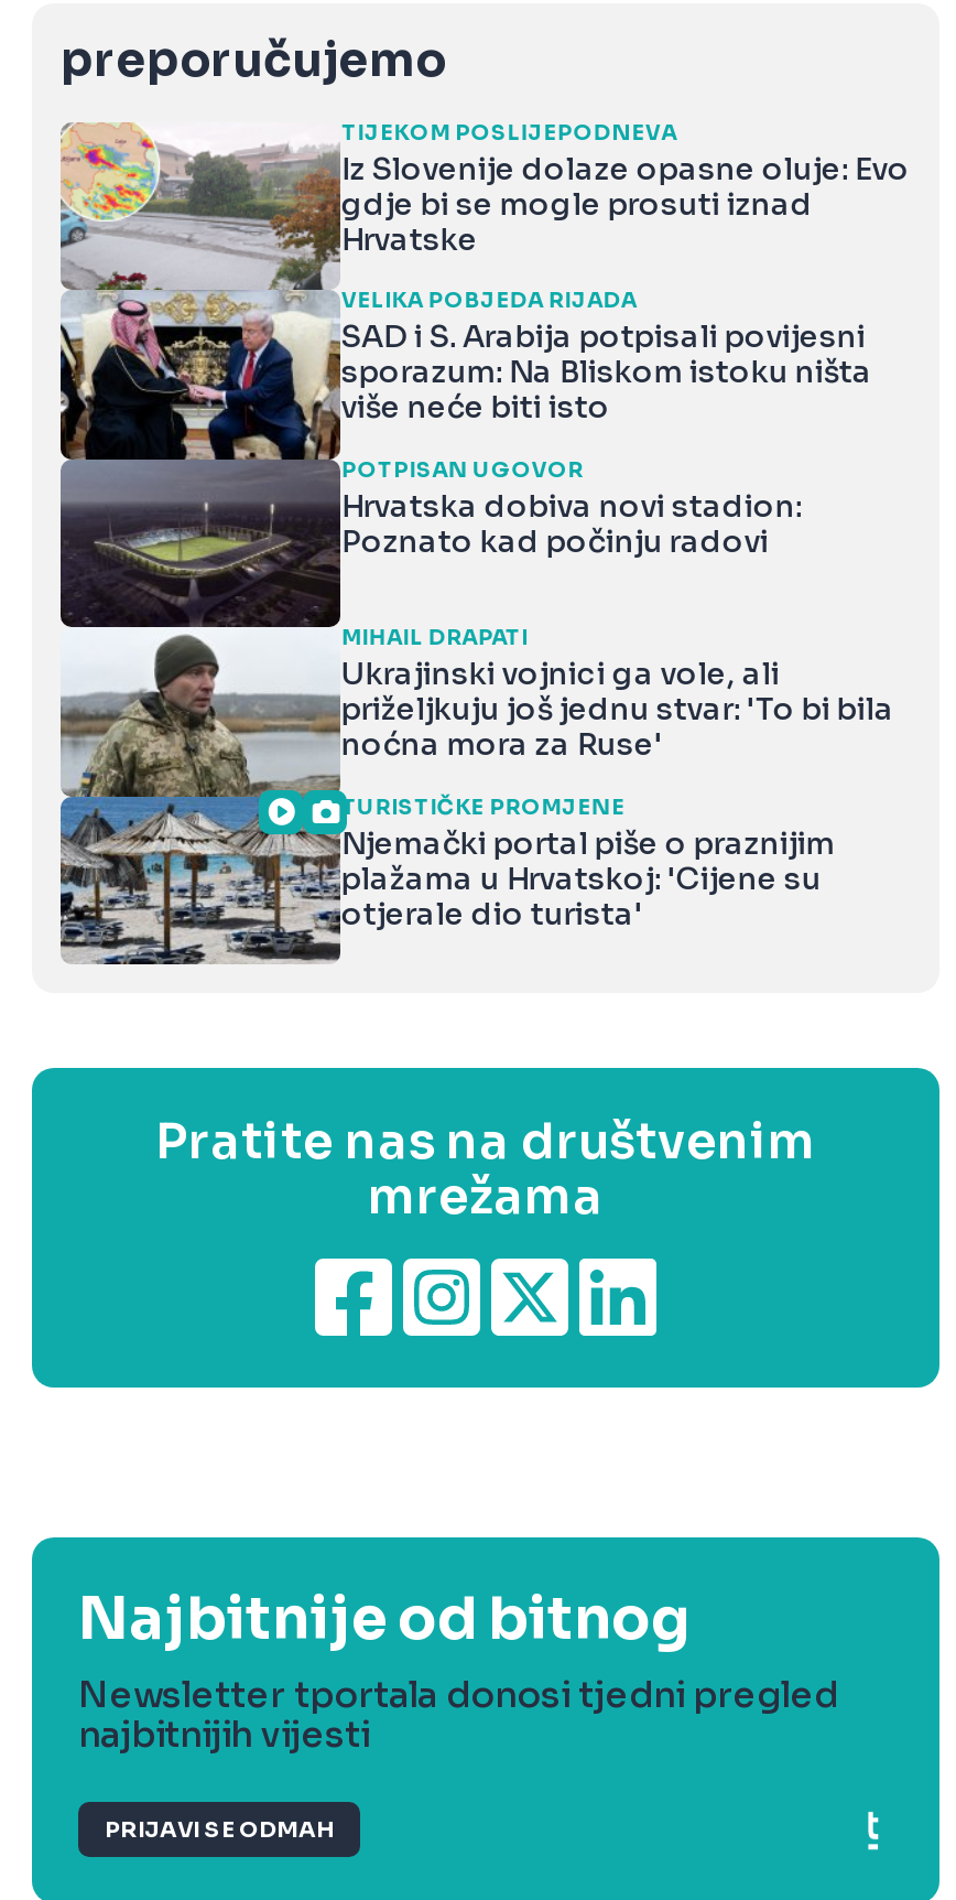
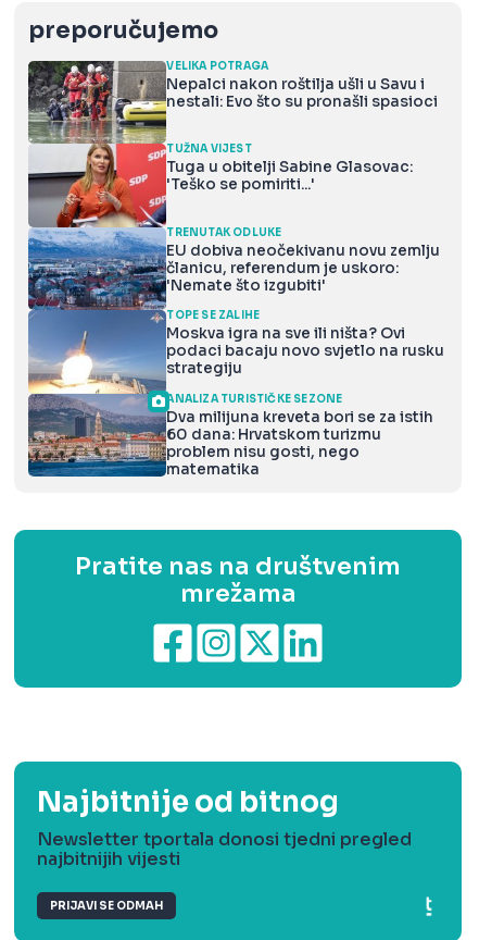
- [image]
- TIJEKOM POSLIJEPODNEVA
- Iz Slovenije dolaze opasne oluje: Evo
- gdje bi se mogle prosuti iznad
- Hrvatske
+ [image]
+ VELIKA POTRAGA
+ Nepalci nakon roštilja ušli u Savu i
+ nestali: Evo što su pronašli spasioci

- VELIKA POBJEDA RIJADA
- SAD i S. Arabija potpisali povijesni
- sporazum: Na Bliskom istoku ništa
- više neće biti isto
+ TUŽNA VIJEST
+ Tuga u obitelji Sabine Glasovac:
+ 'Teško se pomiriti...'

- POTPISAN UGOVOR
- Hrvatska dobiva novi stadion:
- Poznato kad počinju radovi
+ TRENUTAK ODLUKE
+ EU dobiva neočekivanu novu zemlju
+ članicu, referendum je uskoro:
+ 'Nemate što izgubiti'

- MIHAIL DRAPATI
- Ukrajinski vojnici ga vole, ali
- priželjkuju još jednu stvar: 'To bi bila
- noćna mora za Ruse'
+ TOPE SE ZALIHE
+ Moskva igra na sve ili ništa? Ovi
+ podaci bacaju novo svjetlo na rusku
+ strategiju

- TURISTIČKE PROMJENE
- Njemački portal piše o praznijim
- plažama u Hrvatskoj: 'Cijene su
- otjerale dio turista'
+ ANALIZA TURISTIČKE SEZONE
+ Dva milijuna kreveta bori se za istih
+ 60 dana: Hrvatskom turizmu
+ problem nisu gosti, nego
+ matematika
